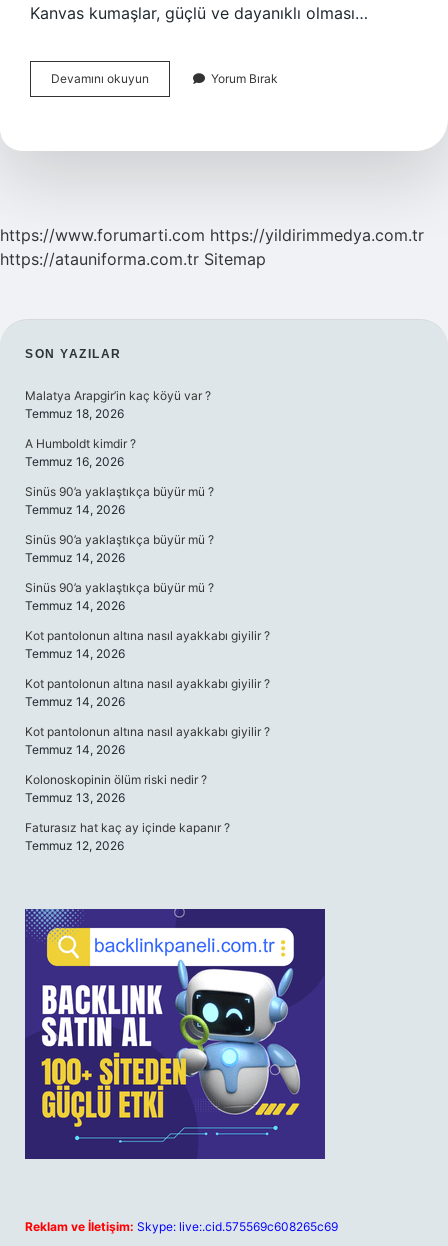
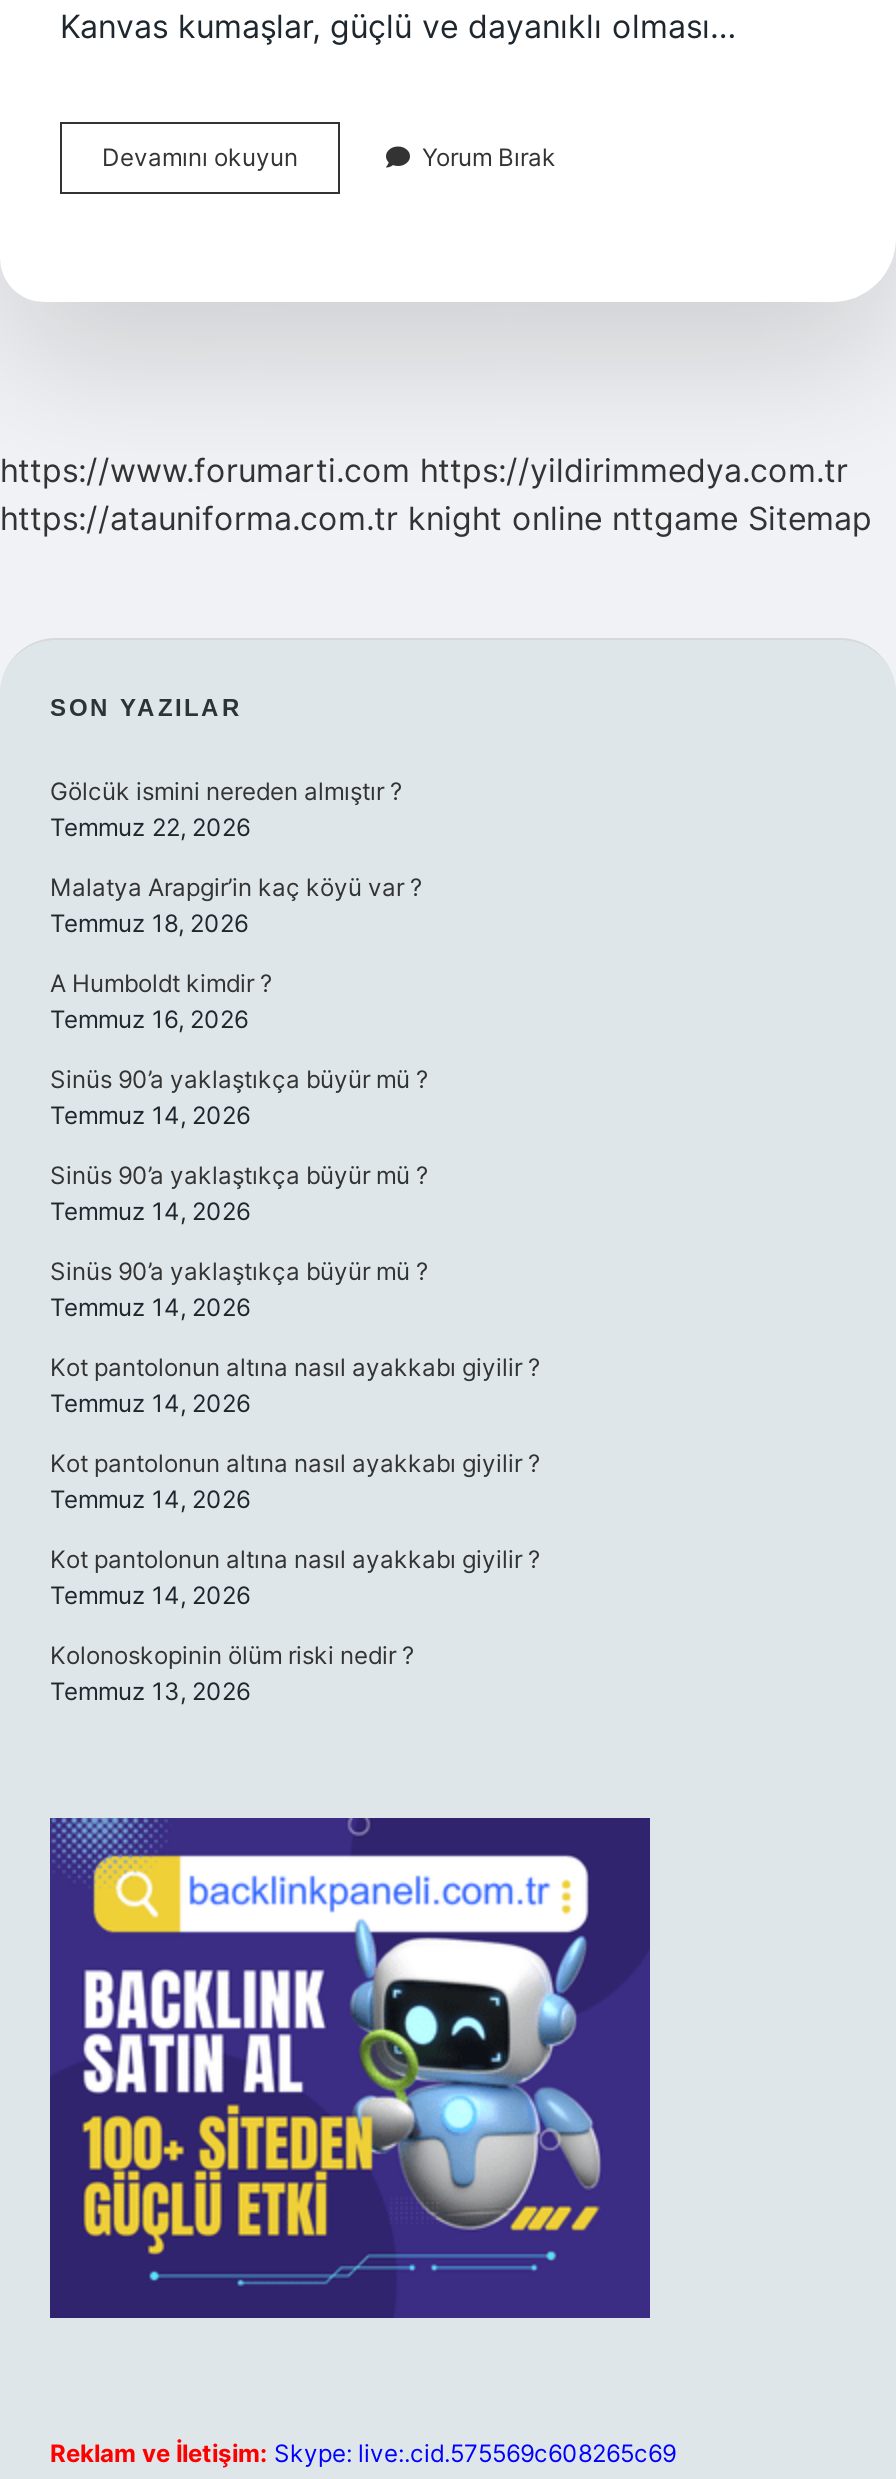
- https://atauniforma.com.tr Sitemap
+ https://atauniforma.com.tr knight online nttgame Sitemap

+ Gölcük ismini nereden almıştır ?
+ Temmuz 22, 2026

moved down: Malatya Arapgir’in kaç köyü var ? | Temmuz 18, 2026 | A Humboldt kimdir ? | ... | Kolonoskopinin ölüm riski nedir ? | Temmuz 13, 2026

- Faturasız hat kaç ay içinde kapanır ?
- Temmuz 12, 2026
